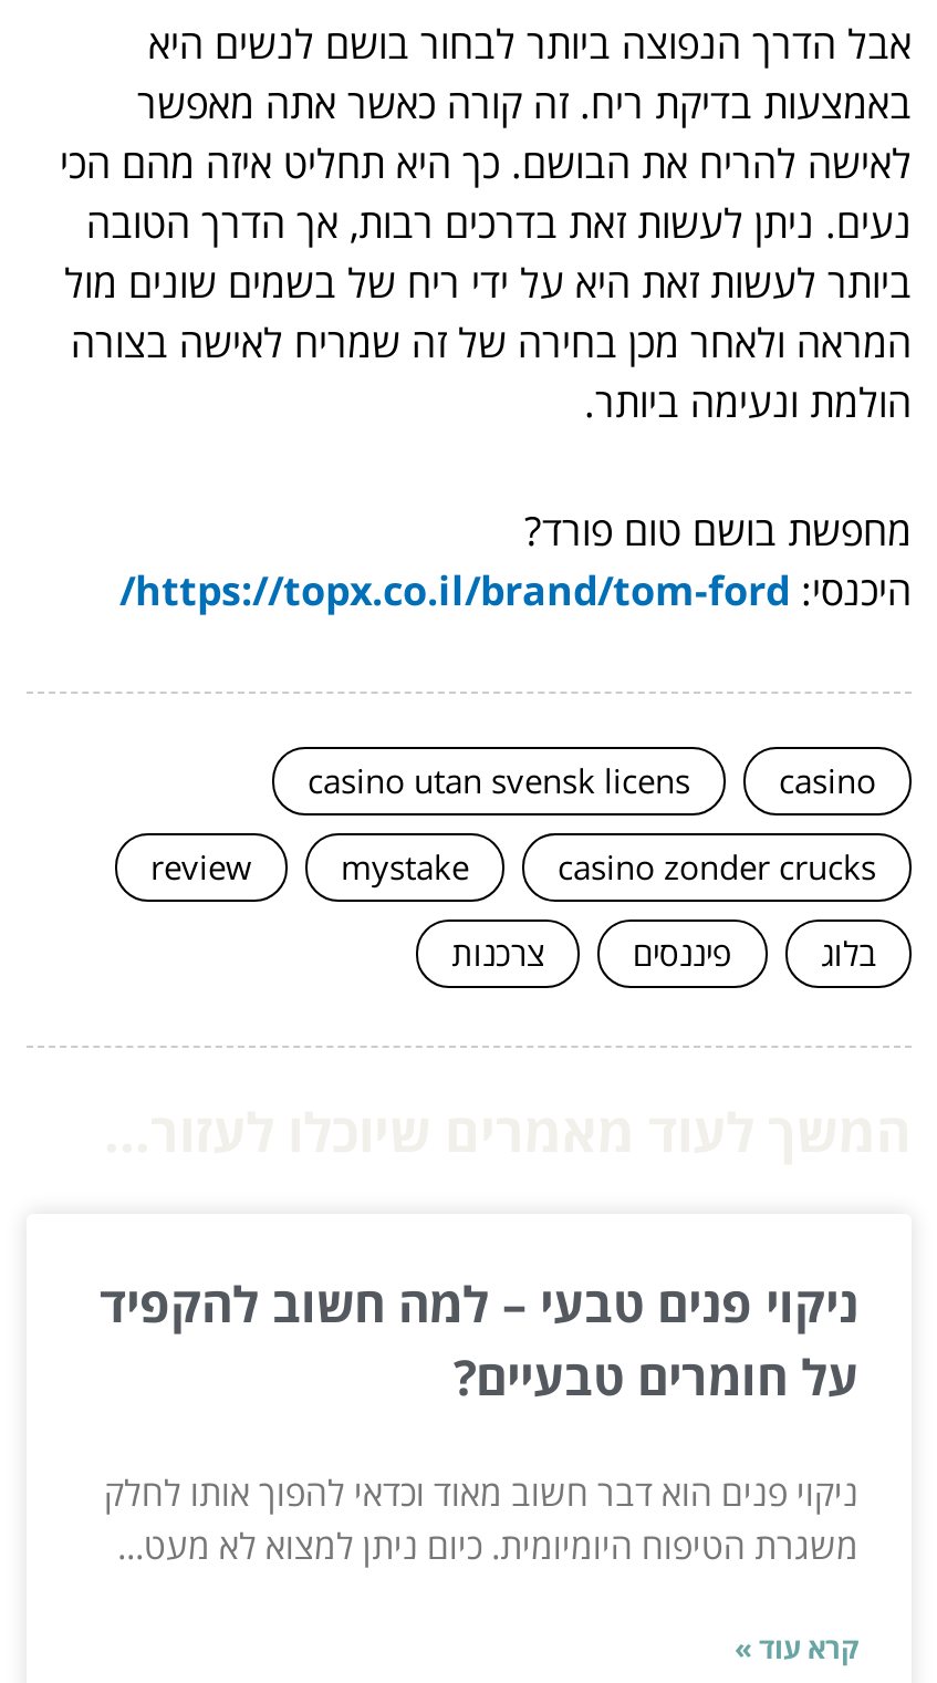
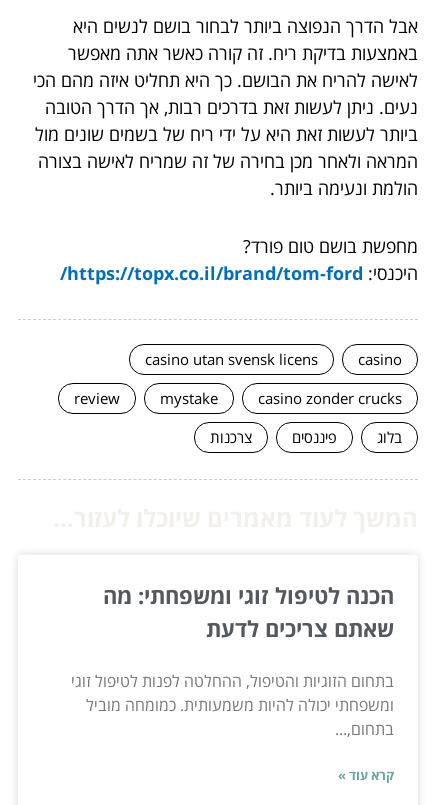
- ניקוי פנים טבעי – למה חשוב להקפיד
- על חומרים טבעיים?
+ הכנה לטיפול זוגי ומשפחתי: מה
+ שאתם צריכים לדעת

- ניקוי פנים הוא דבר חשוב מאוד וכדאי להפוך אותו לחלק
- משגרת הטיפוח היומיומית. כיום ניתן למצוא לא מעט...
+ בתחום הזוגיות והטיפול, ההחלטה לפנות לטיפול זוגי
+ ומשפחתי יכולה להיות משמעותית. כמומחה מוביל
+ בתחום,...
